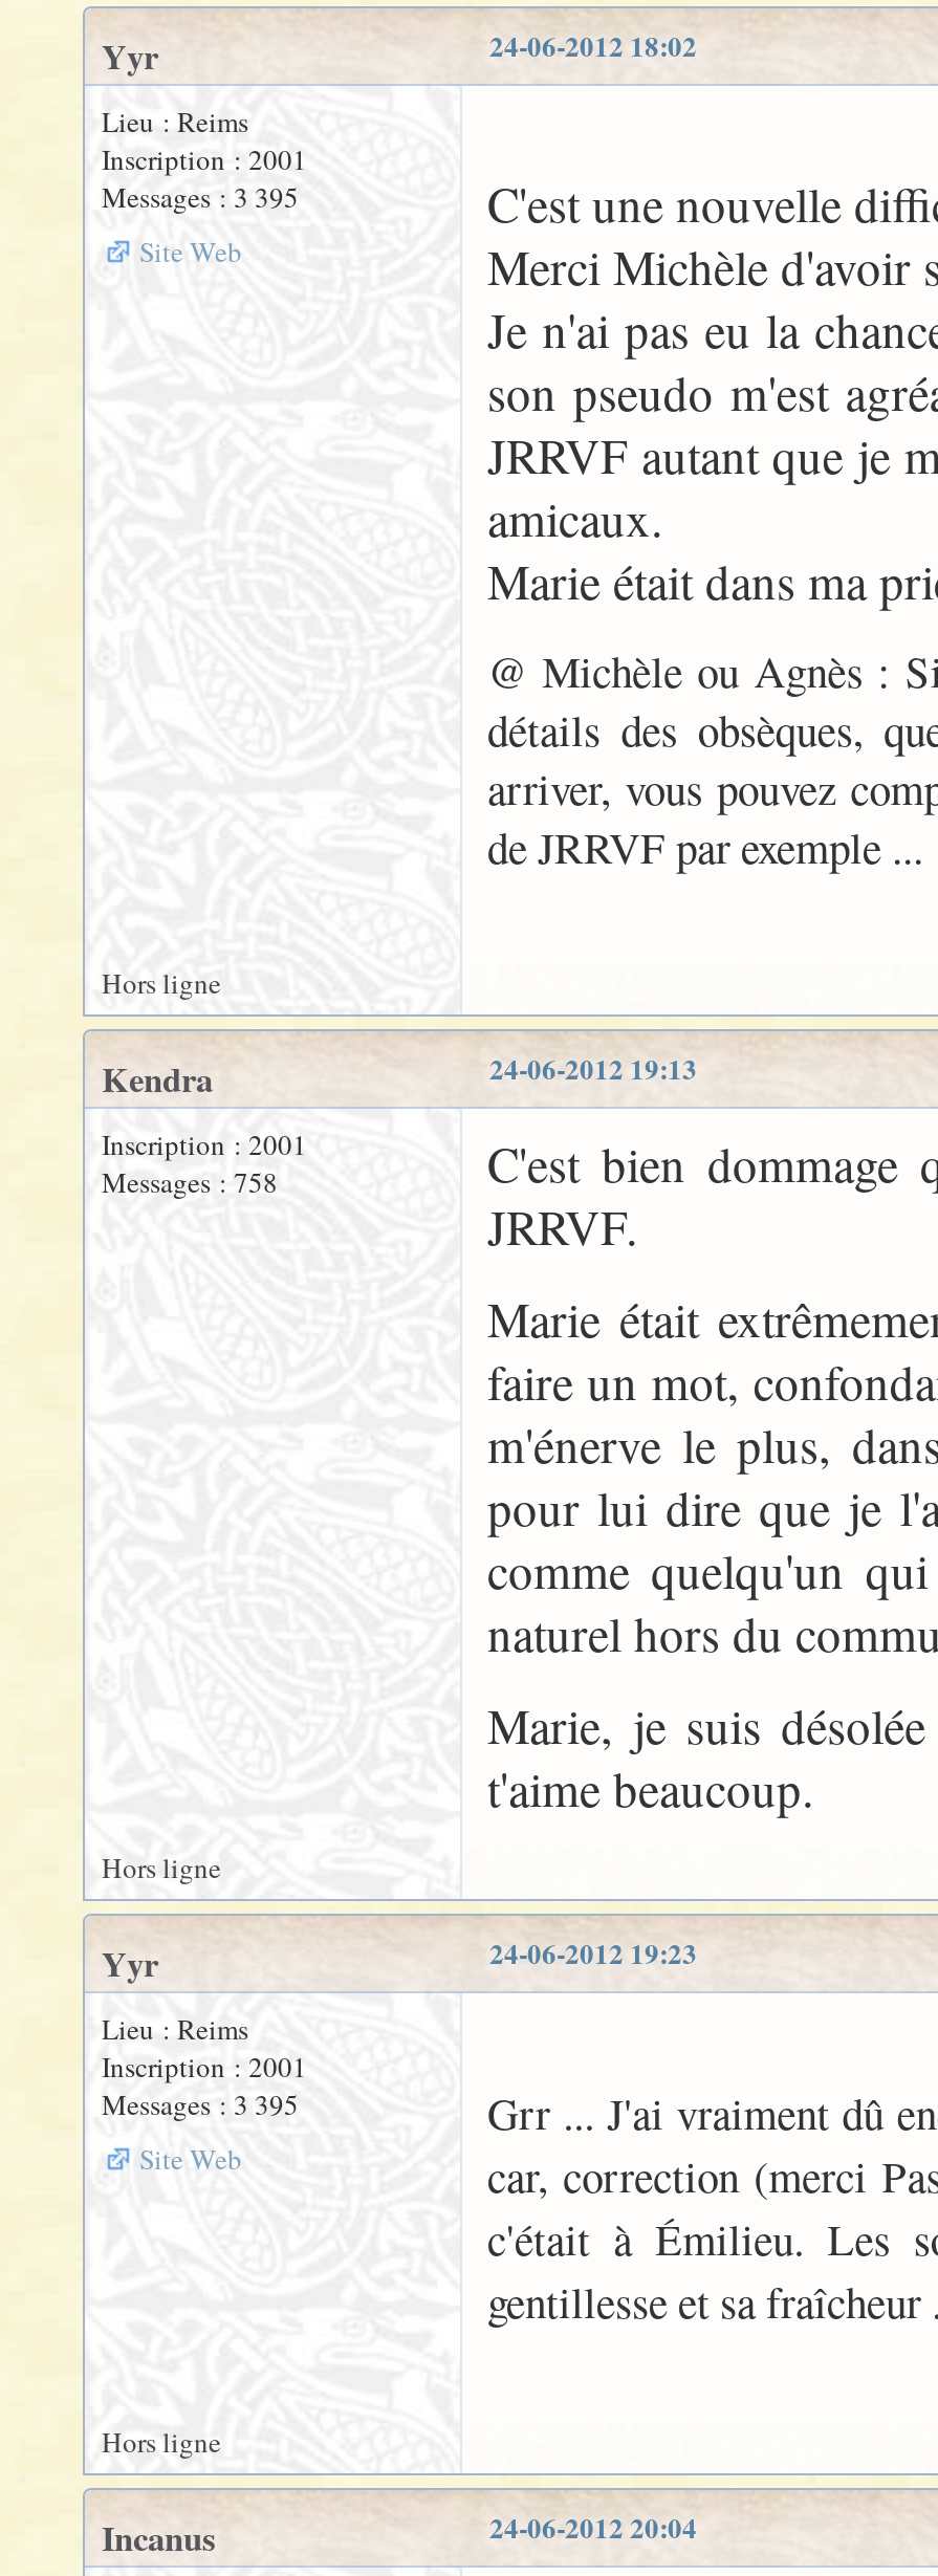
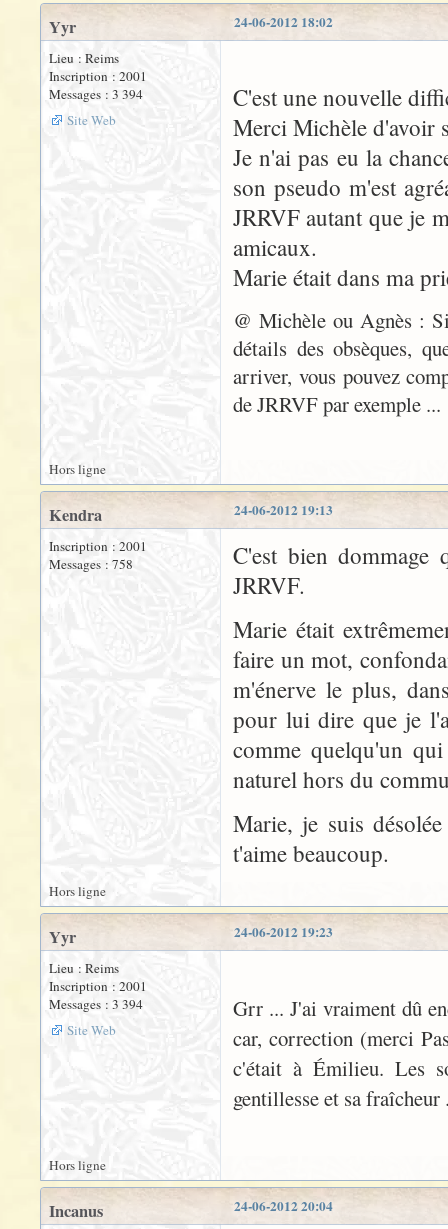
- Messages : 3 395
+ Messages : 3 394

- Messages : 3 395
+ Messages : 3 394
